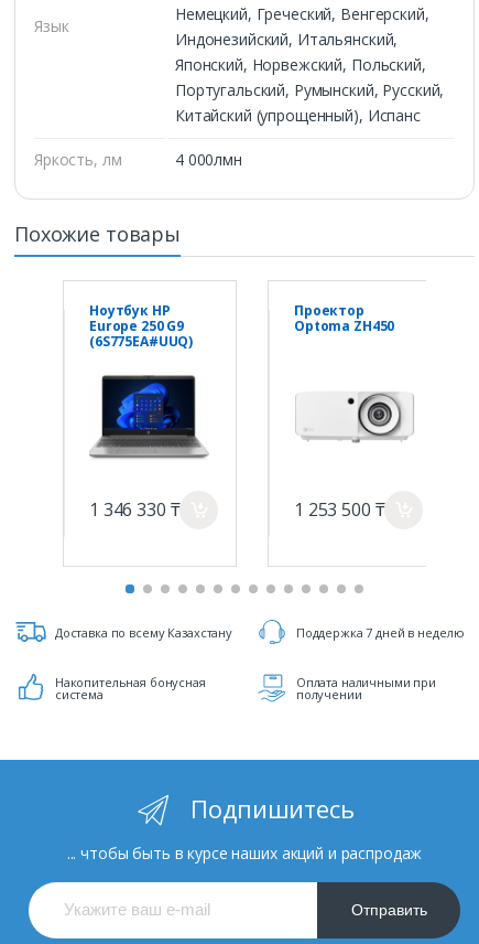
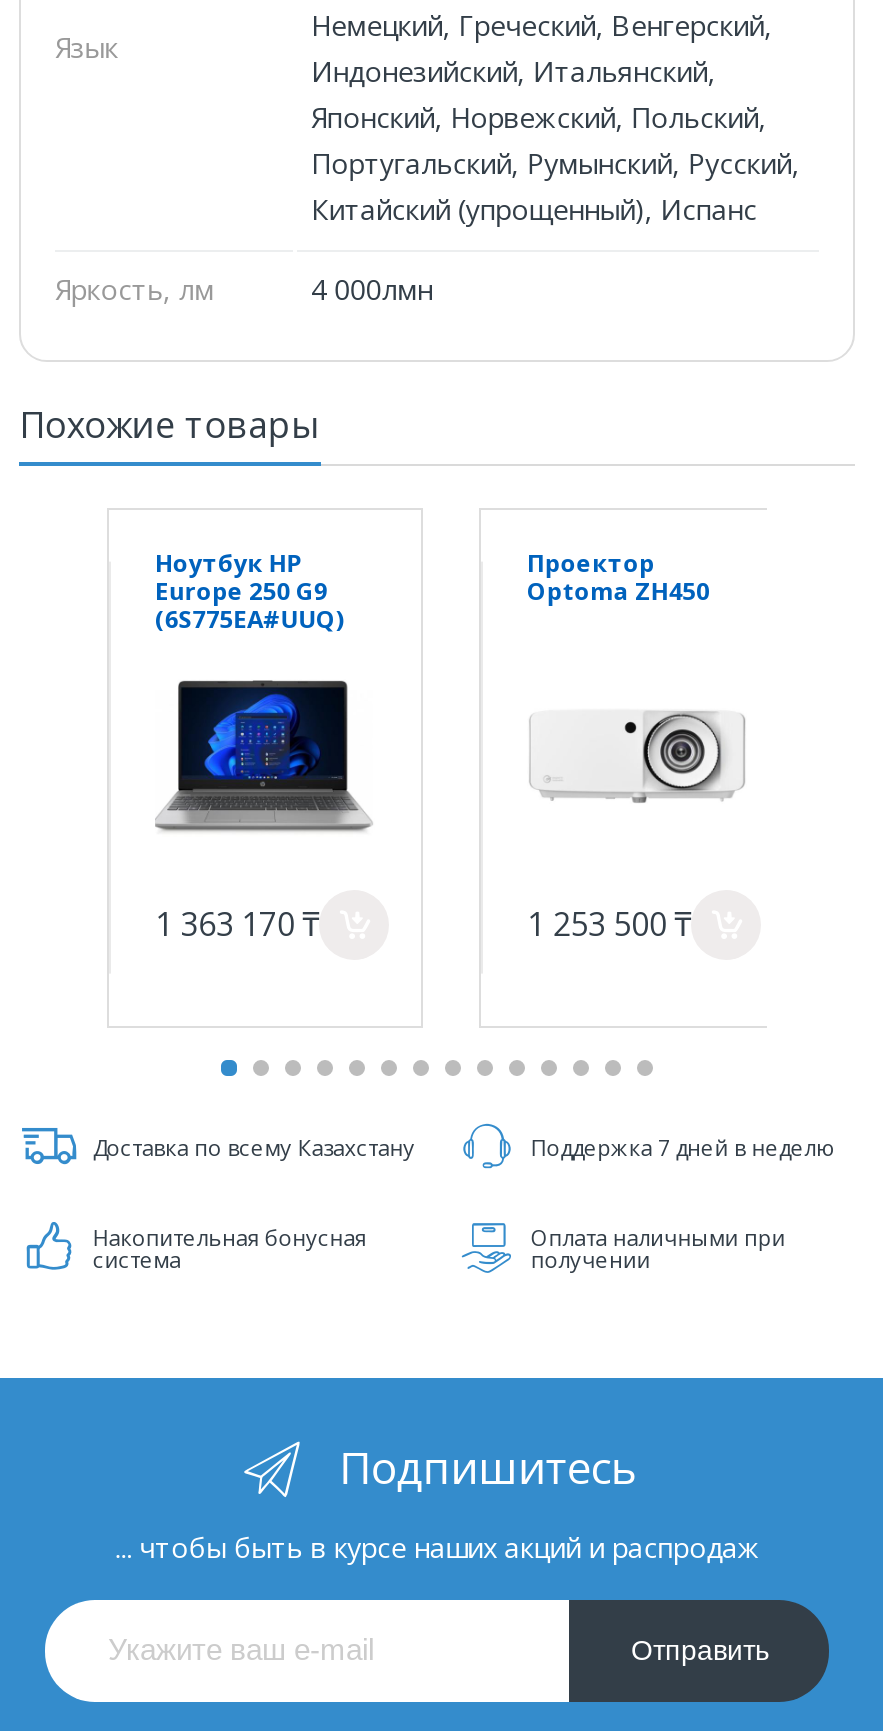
- 1 346 330 ₸ a
+ 1 363 170 ₸ a
